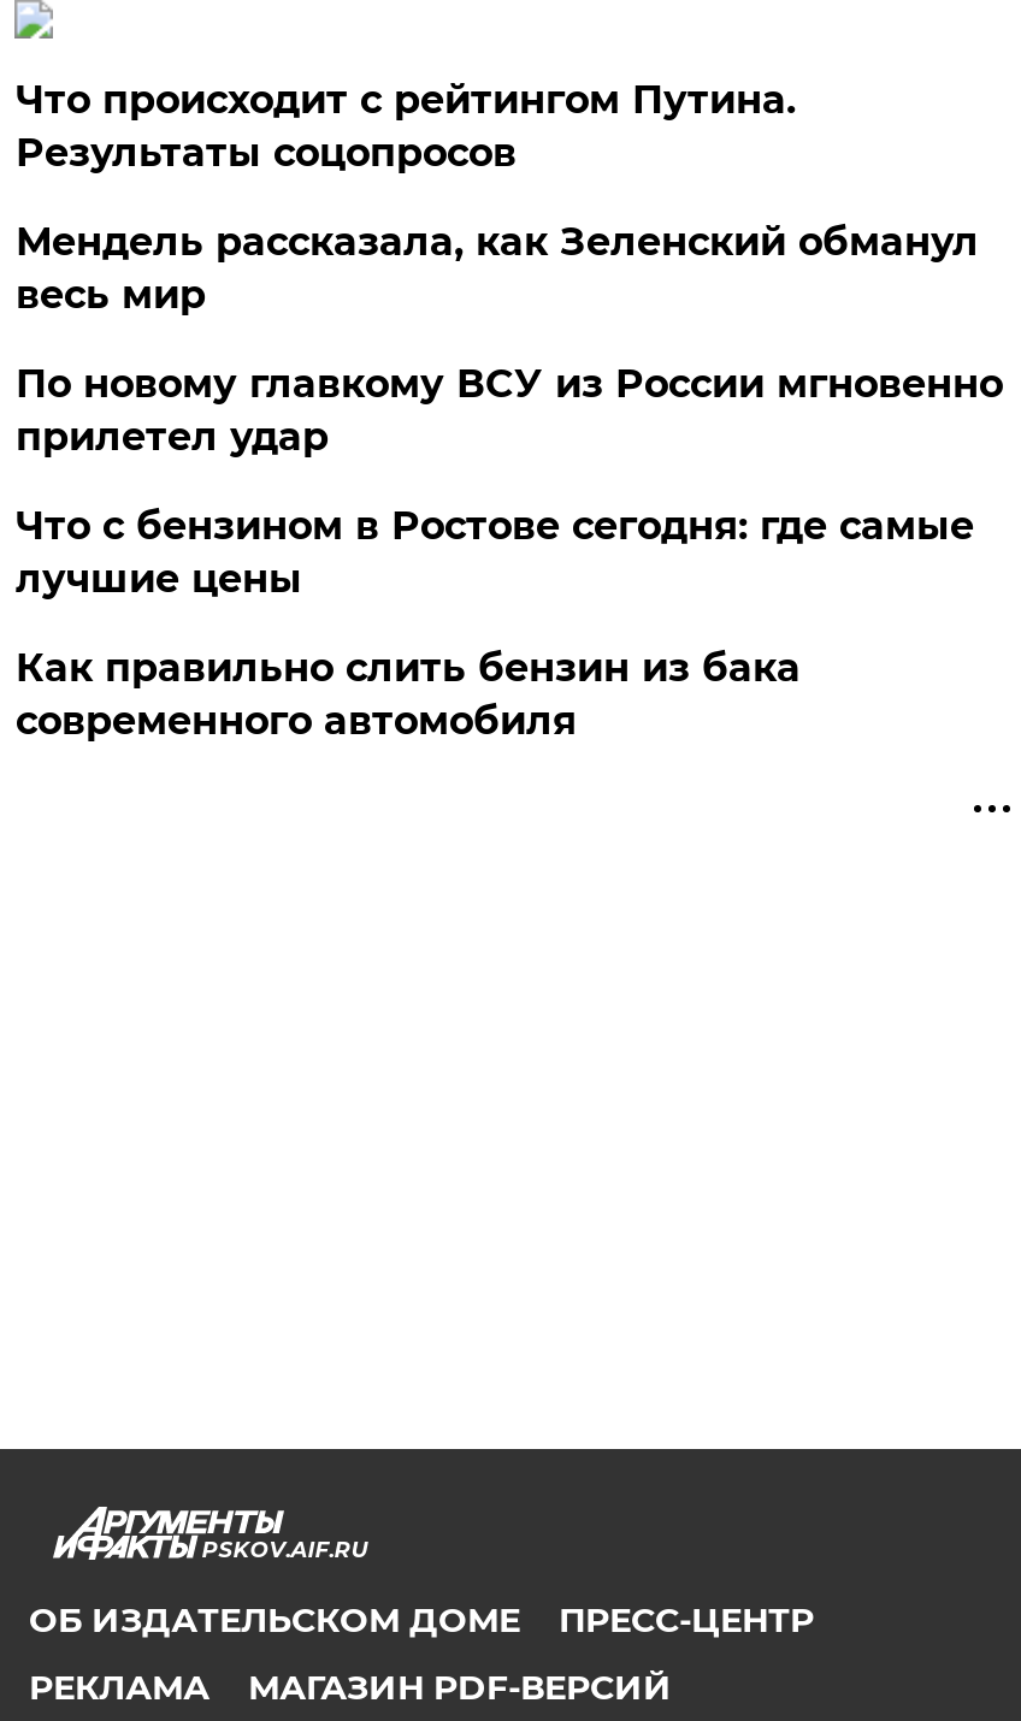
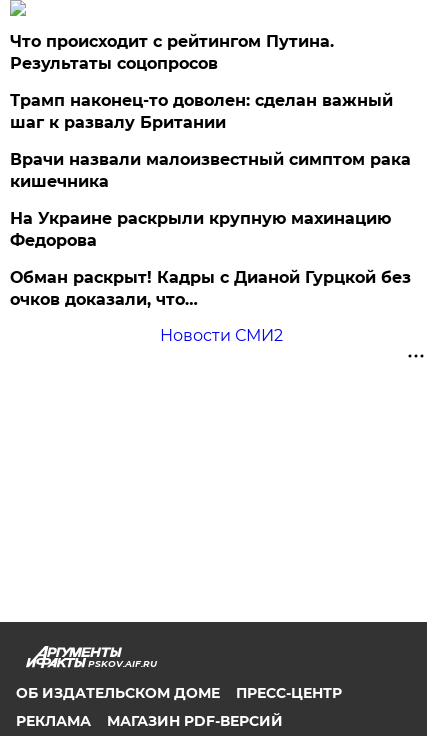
- Мендель рассказала, как Зеленский обманул
- весь мир
- По новому главкому ВСУ из России мгновенно
- прилетел удар
- Что с бензином в Ростове сегодня: где самые
- лучшие цены
- Как правильно слить бензин из бака
- современного автомобиля
+ Трамп наконец-то доволен: сделан важный
+ шаг к развалу Британии
+ Врачи назвали малоизвестный симптом рака
+ кишечника
+ На Украине раскрыли крупную махинацию
+ Федорова
+ Обман раскрыт! Кадры с Дианой Гурцкой без
+ очков доказали, что…
+ Новости СМИ2
